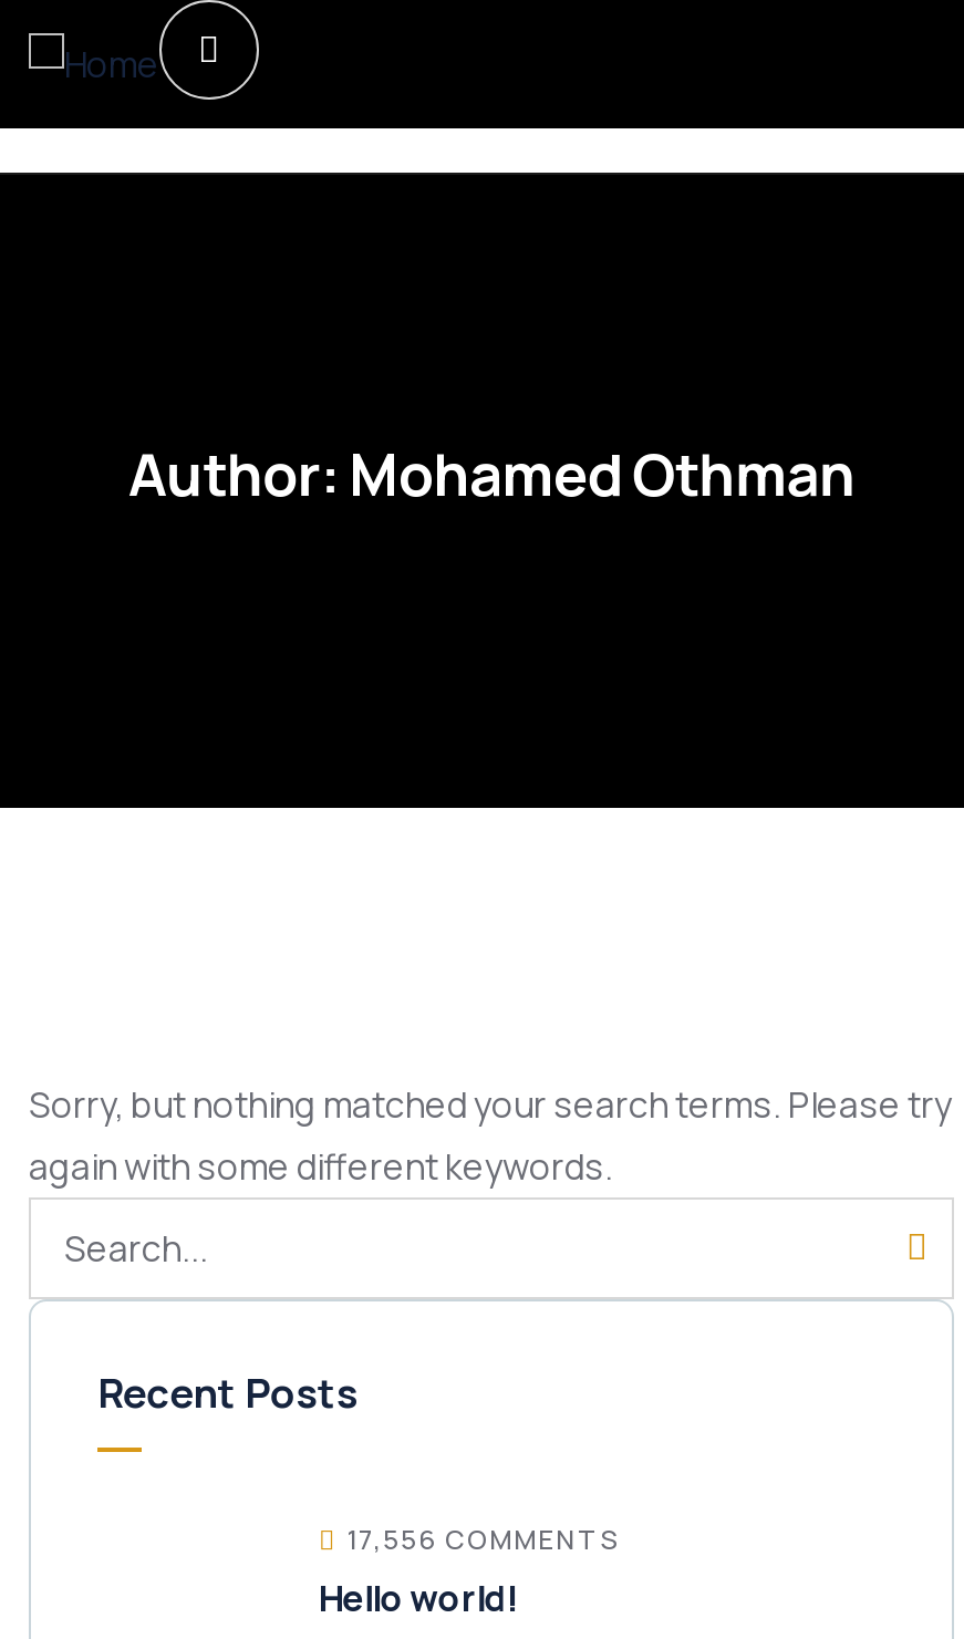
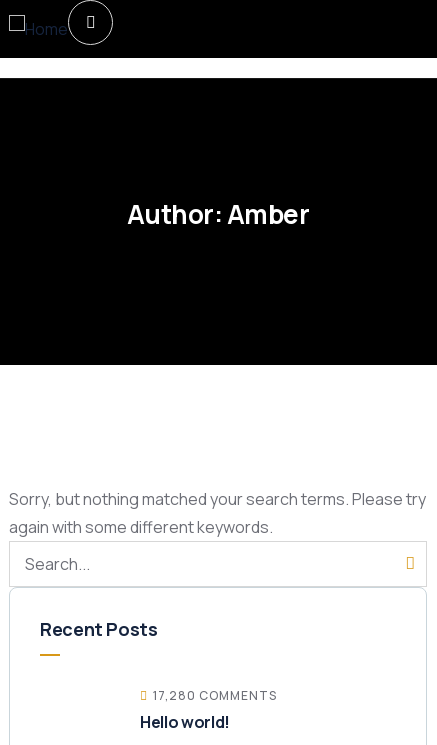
- Author: Mohamed Othman
+ Author: Amber

- 17,556 COMMENTS
+ 17,280 COMMENTS
